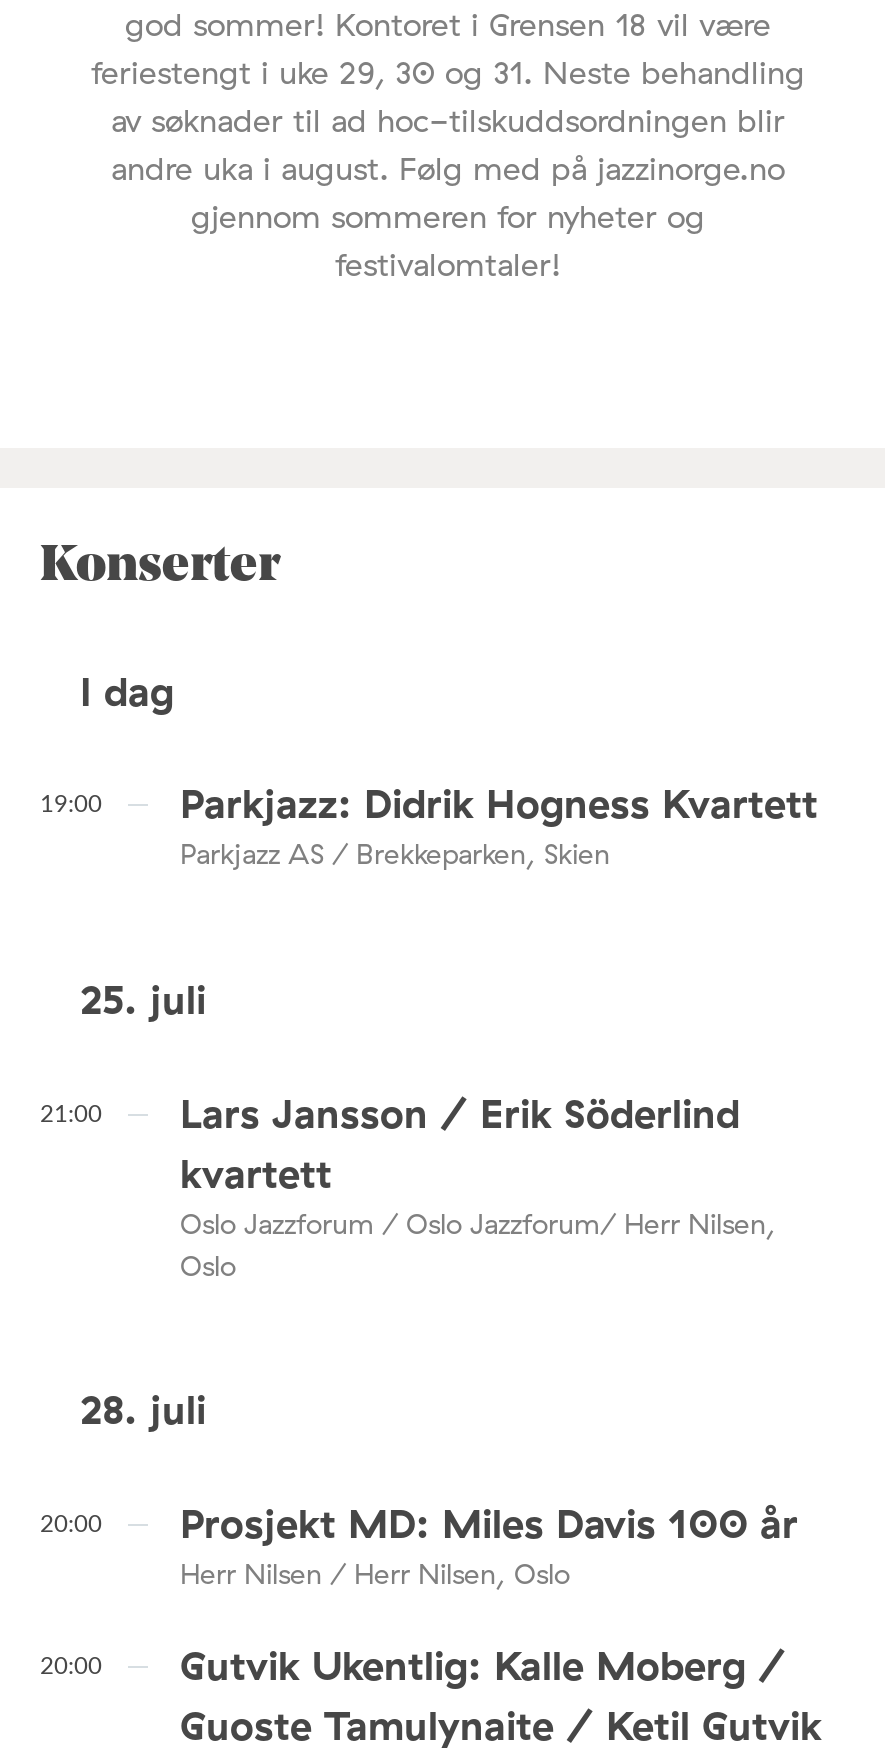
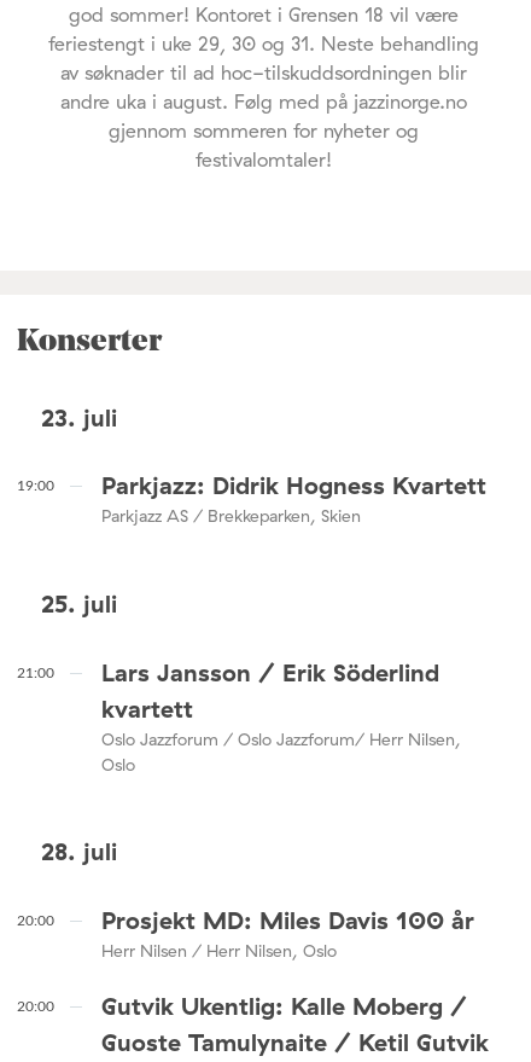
- I dag
+ 23. juli
